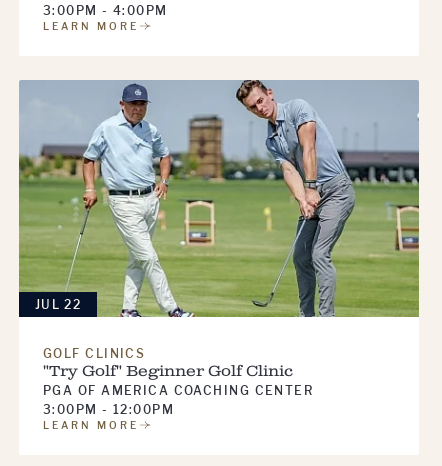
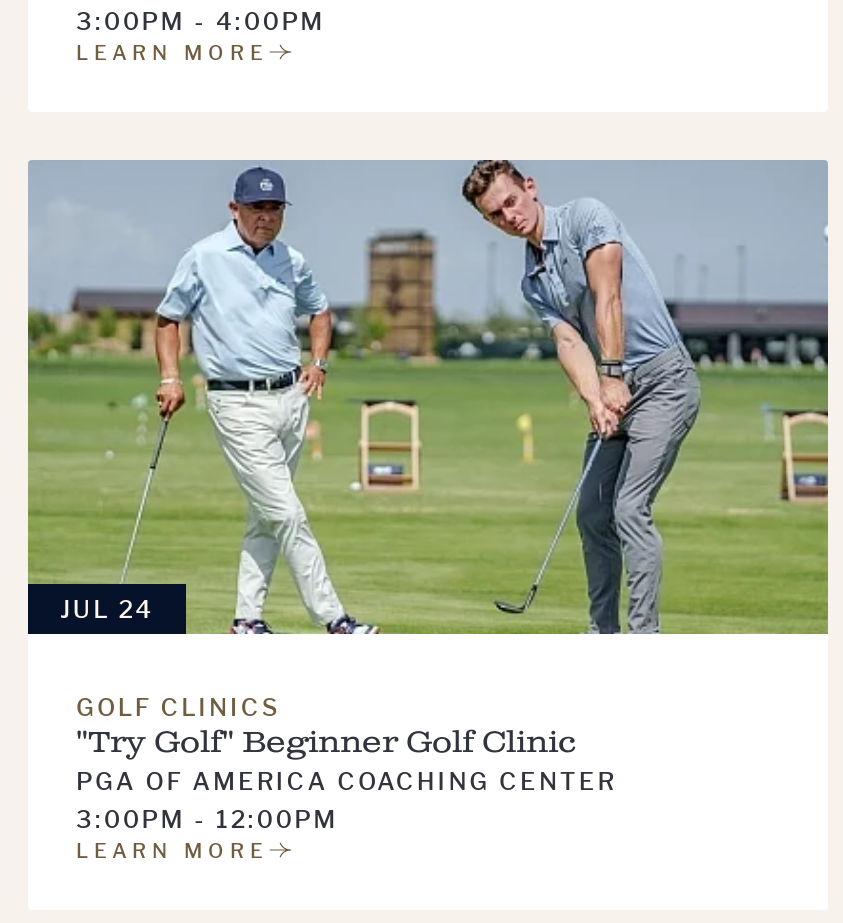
- JUL 22
+ JUL 24
